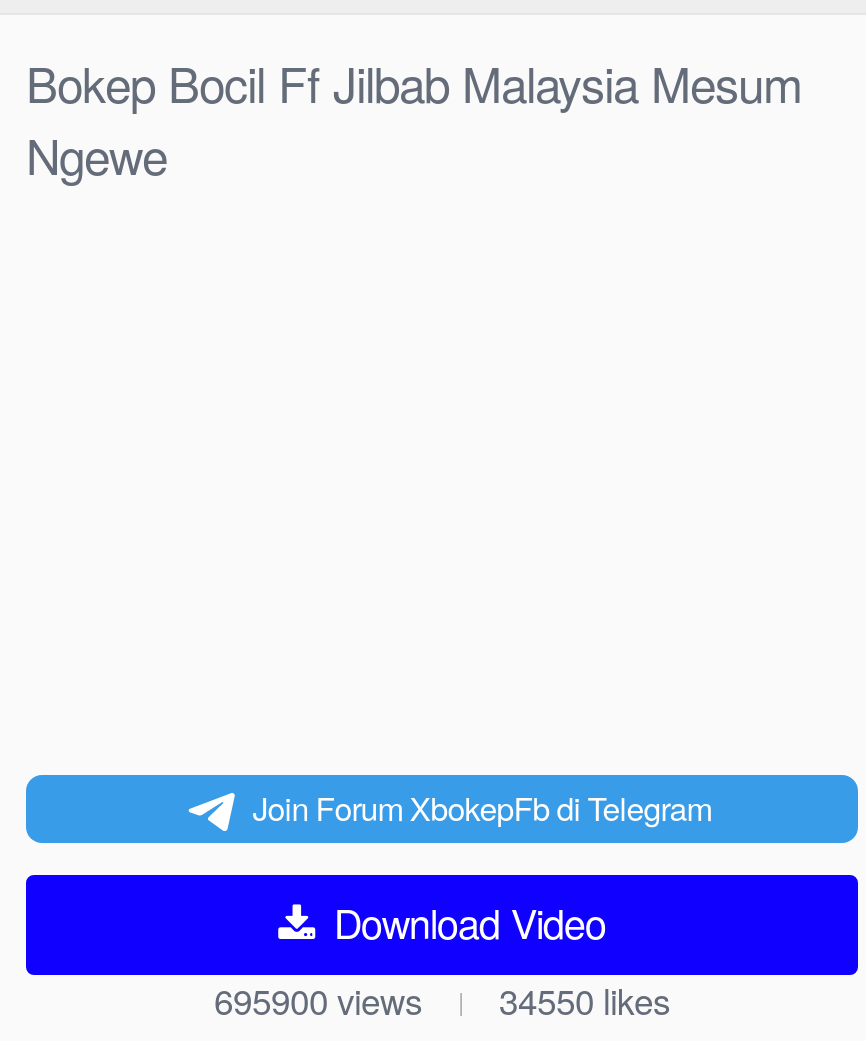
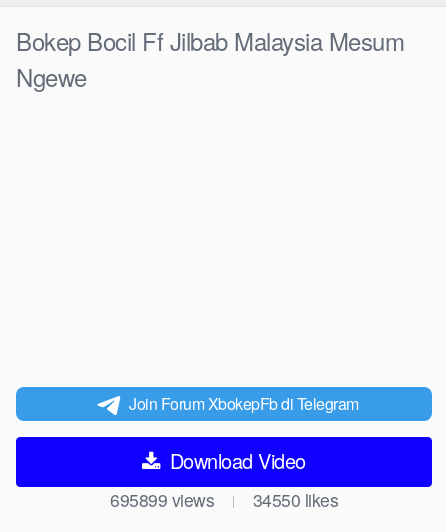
- 695900views
+ 695899views
